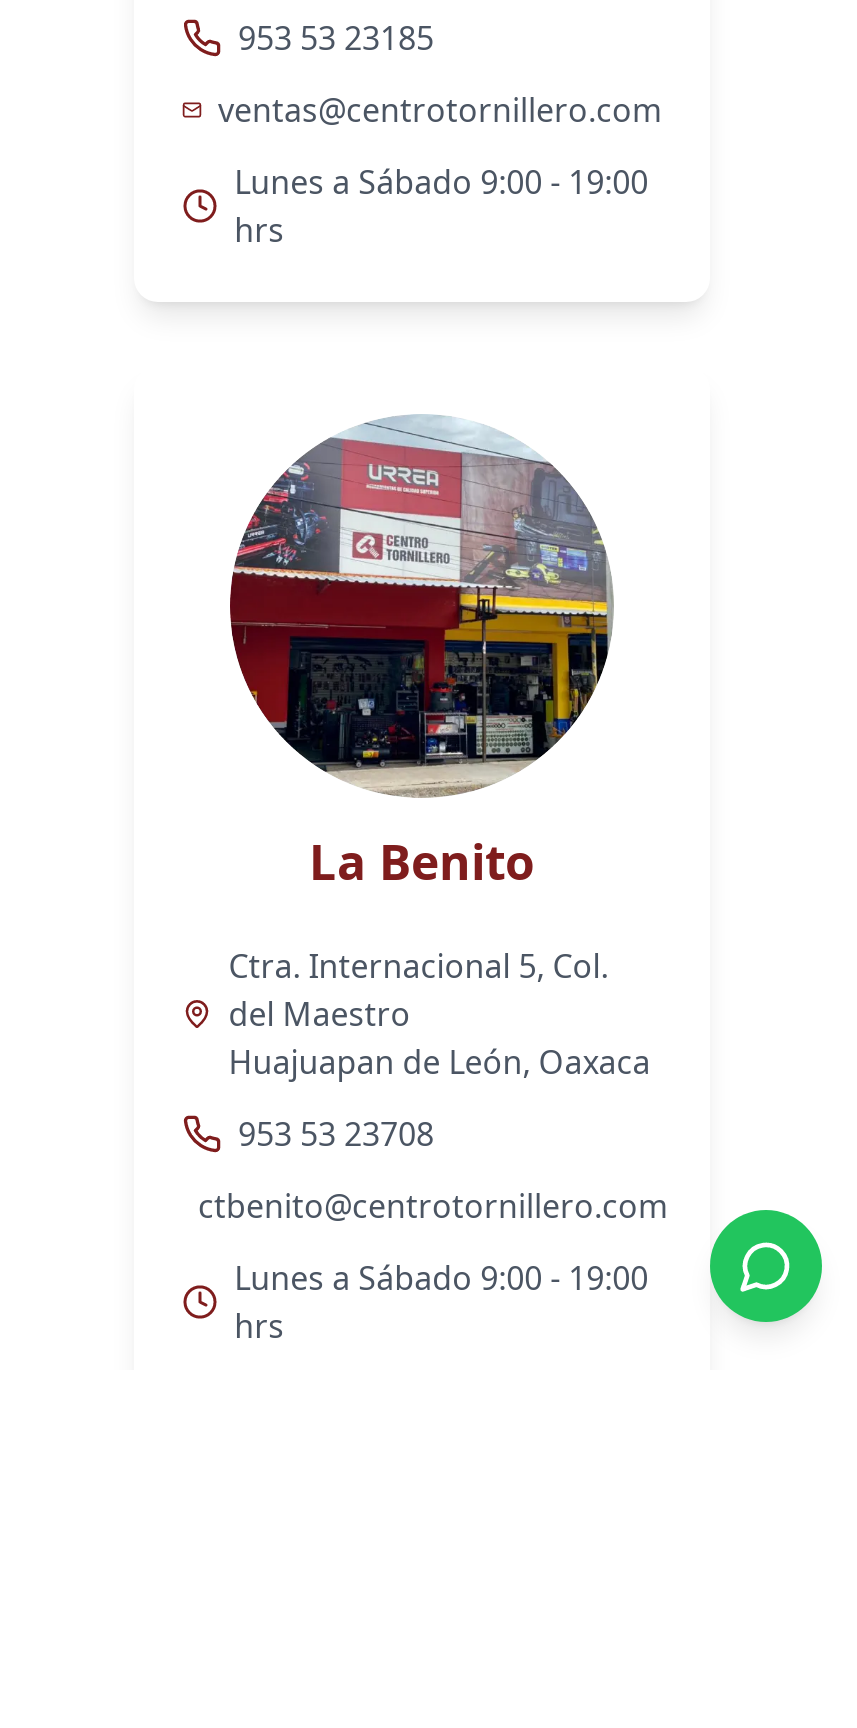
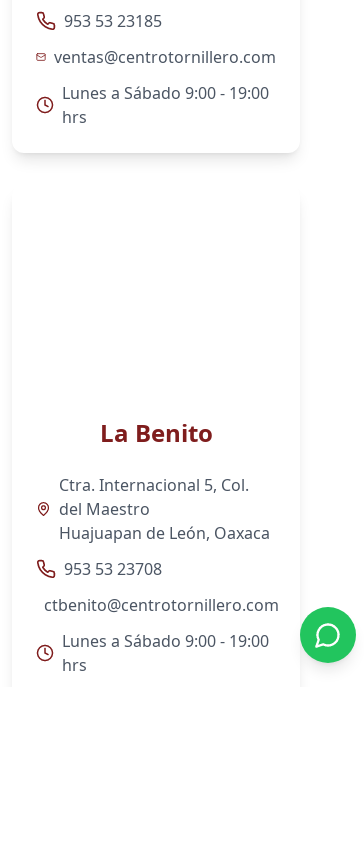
- [image]
